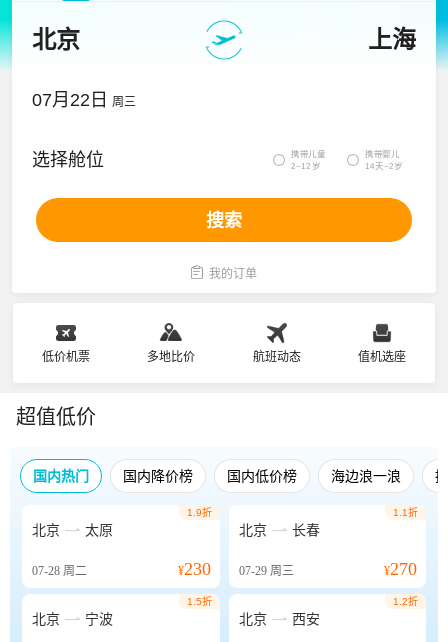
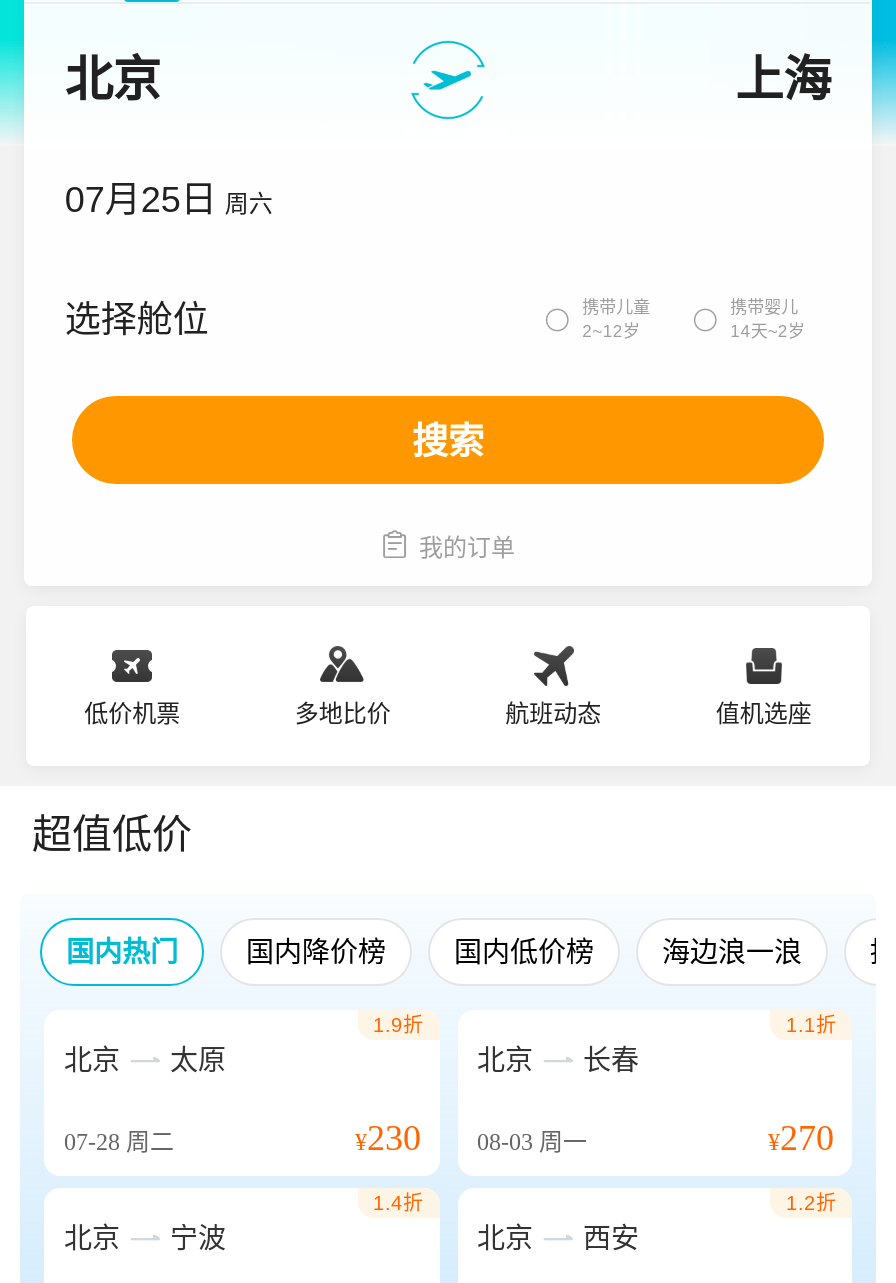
- 07月22日 周三
+ 07月25日 周六

- ¥230 07-29周三
+ ¥230 08-03周一

- 1.5折
+ 1.4折
